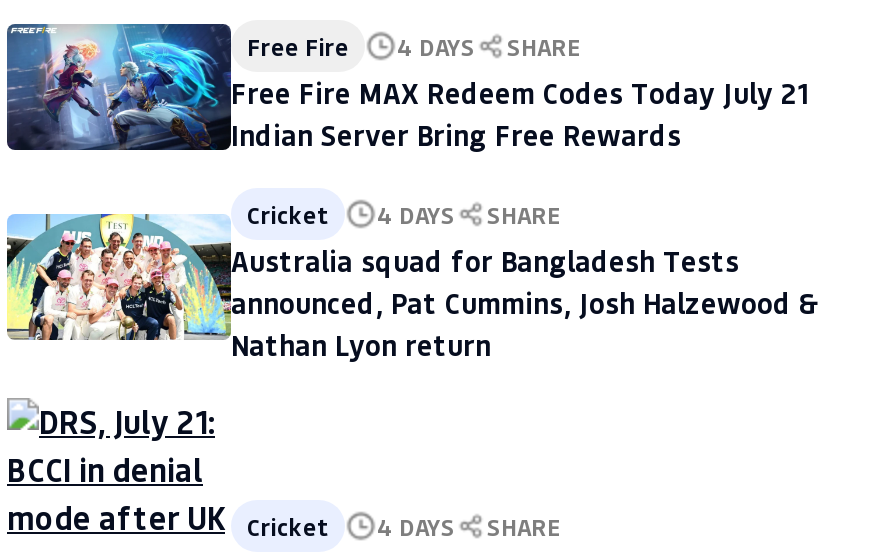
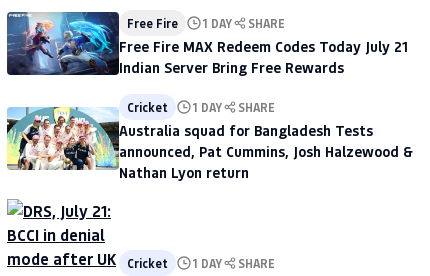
- Free Fire 4 DAYS SHARE
+ Free Fire 1 DAY SHARE

- Cricket 4 DAYS SHARE
+ Cricket 1 DAY SHARE

- Cricket 4 DAYS SHARE
+ Cricket 1 DAY SHARE
